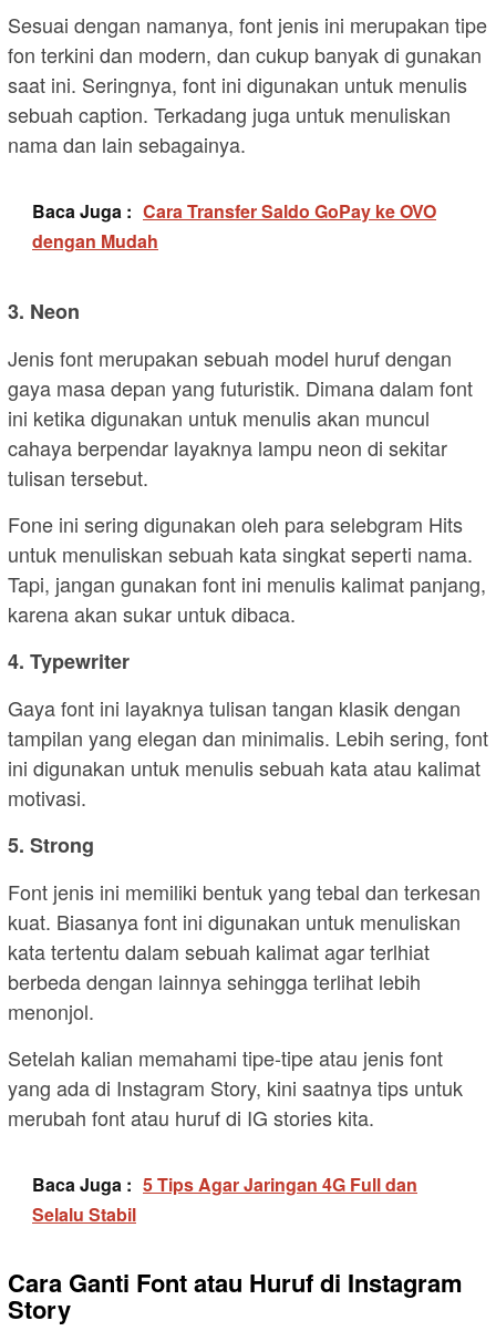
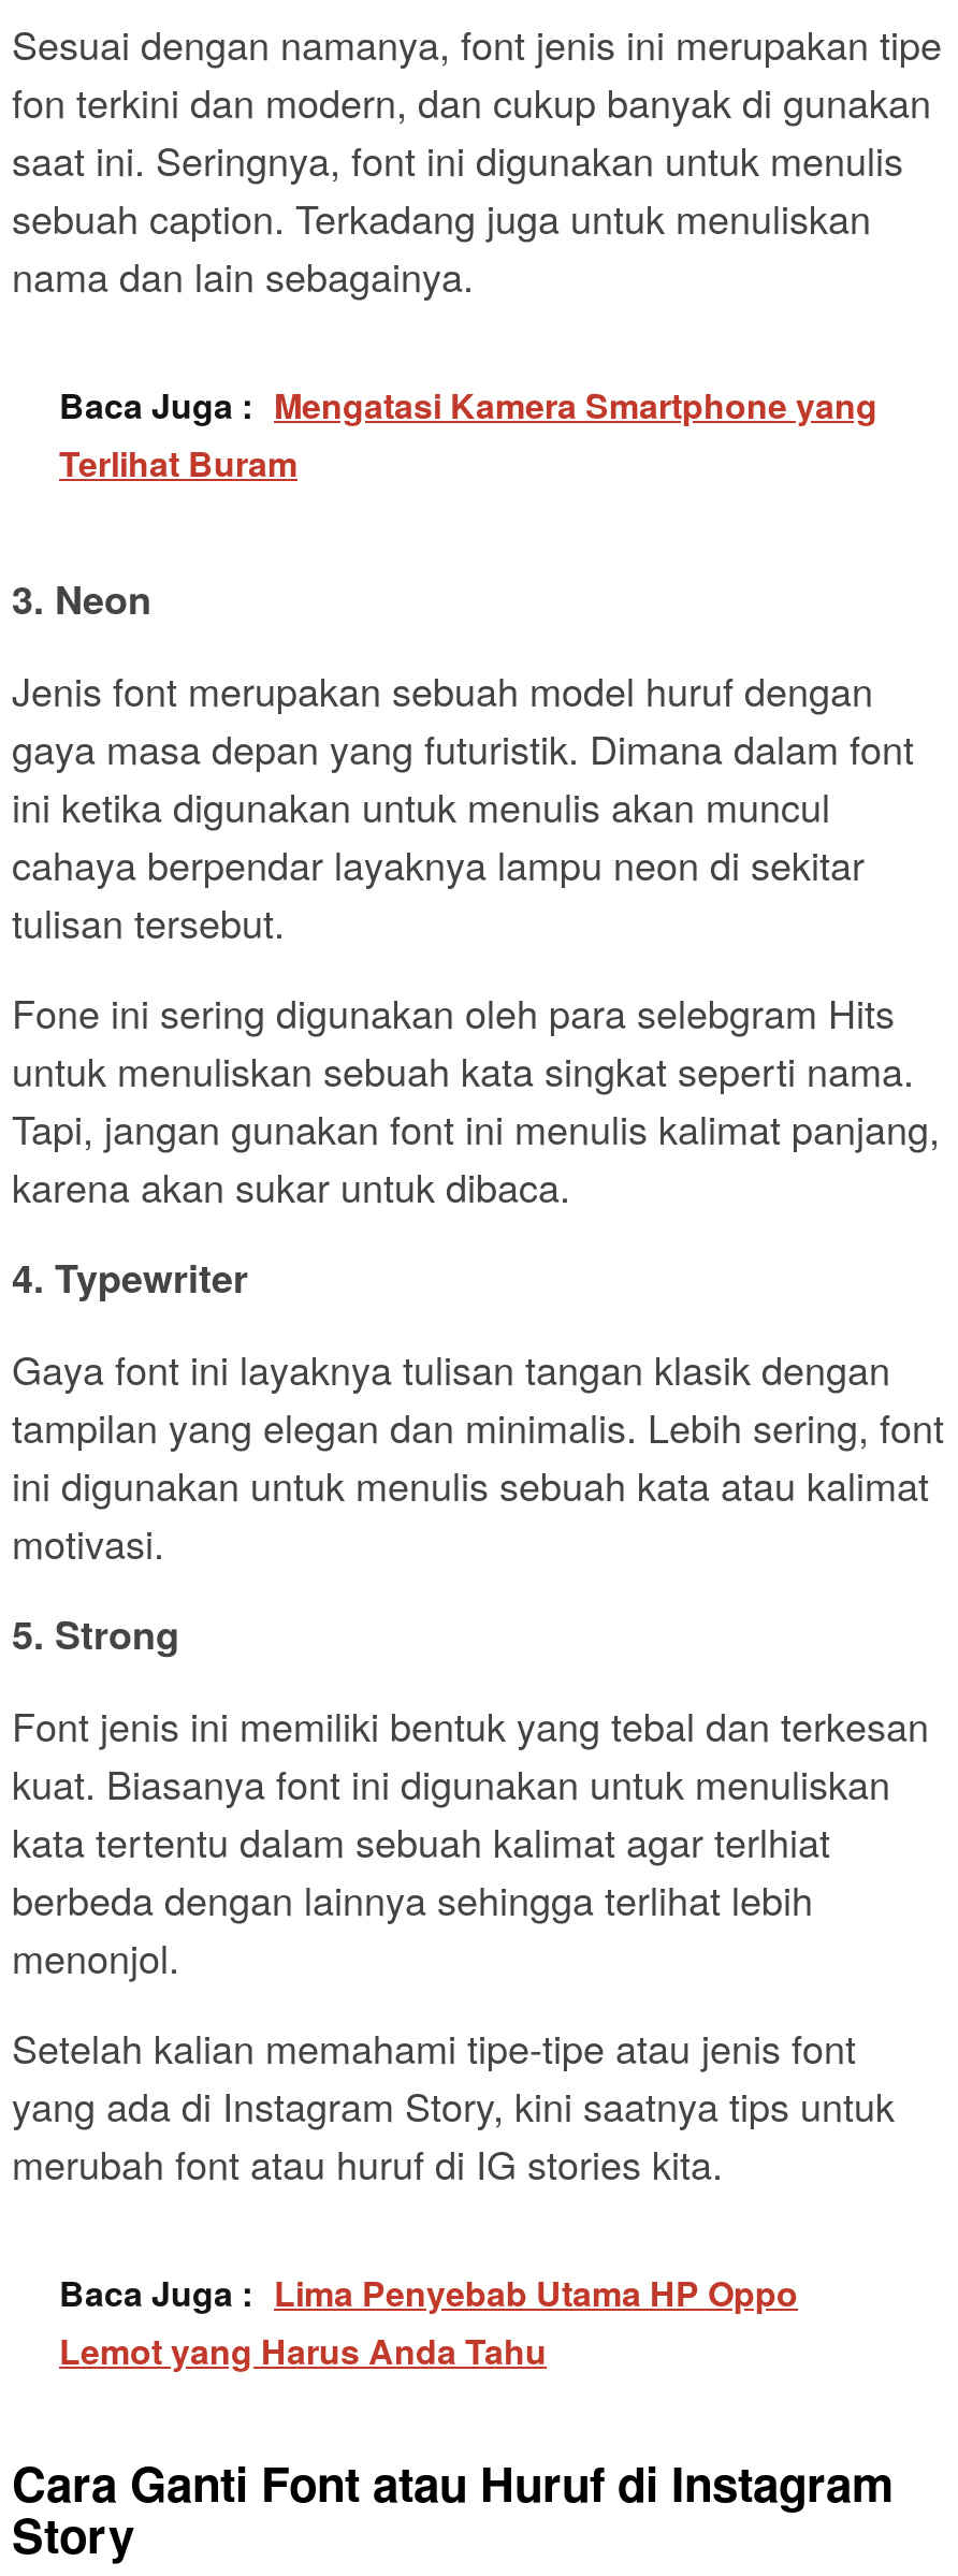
- Baca Juga : Cara Transfer Saldo GoPay ke OVO
- dengan Mudah
+ Baca Juga : Mengatasi Kamera Smartphone yang
+ Terlihat Buram

- Baca Juga : 5 Tips Agar Jaringan 4G Full dan
- Selalu Stabil
+ Baca Juga : Lima Penyebab Utama HP Oppo
+ Lemot yang Harus Anda Tahu
